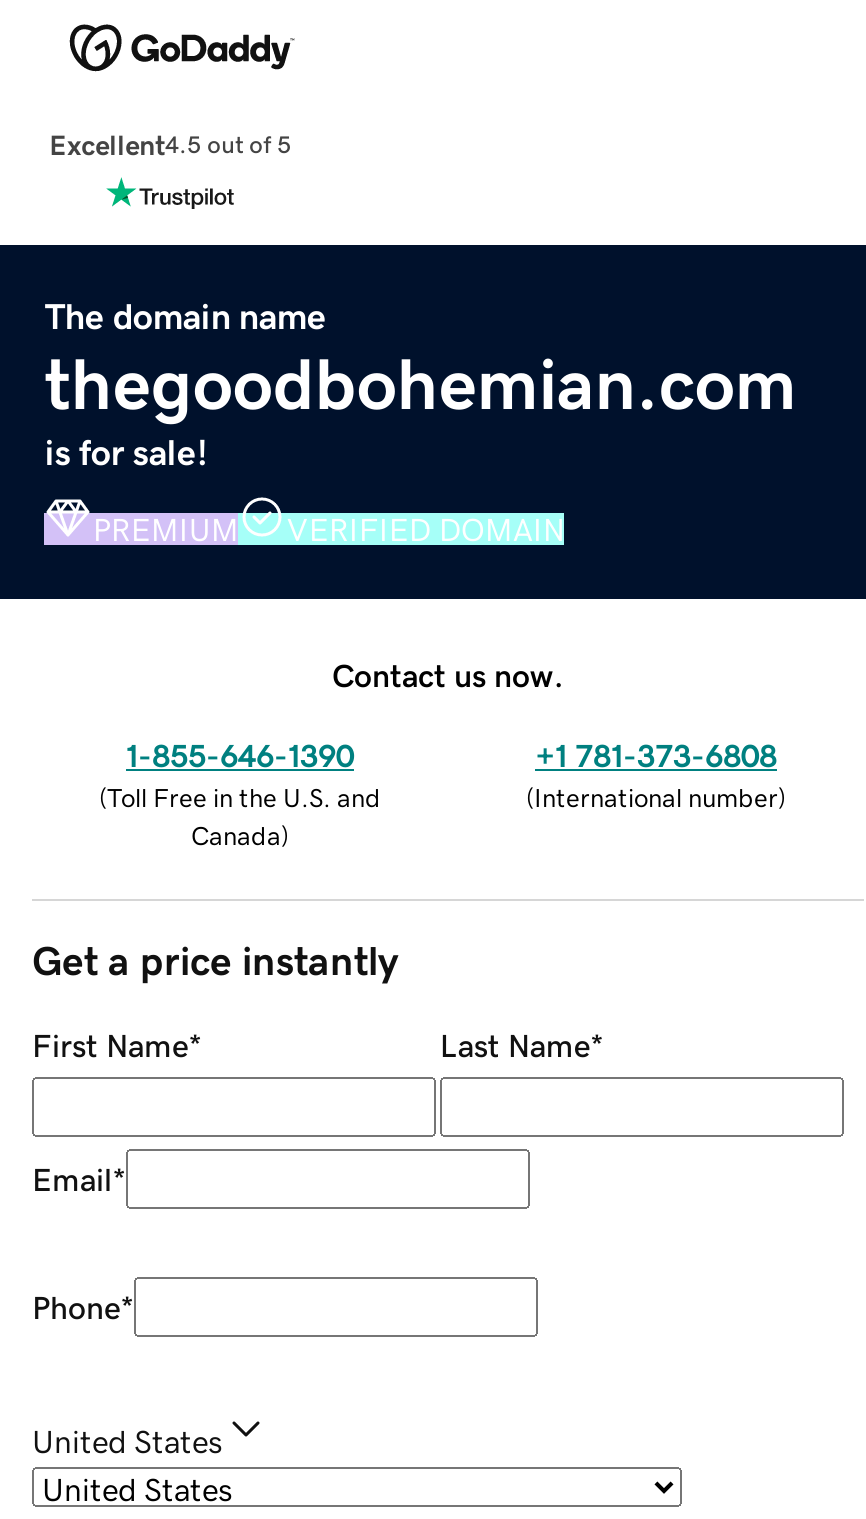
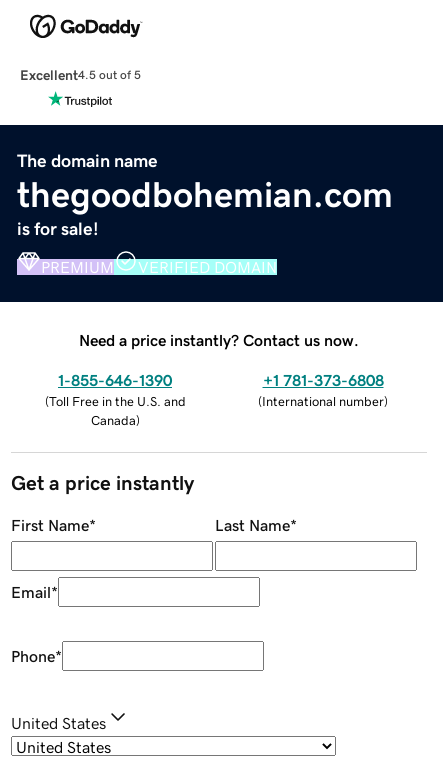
- Contact us now.
+ Need a price instantly? Contact us now.
